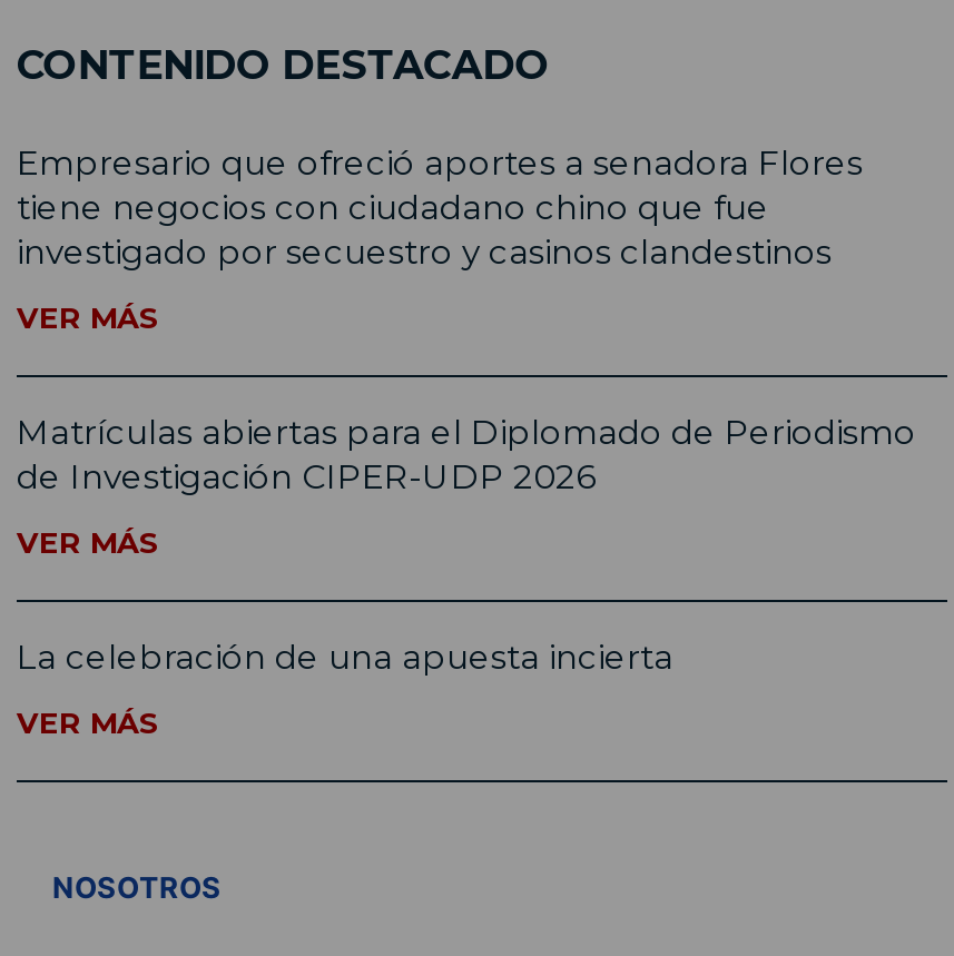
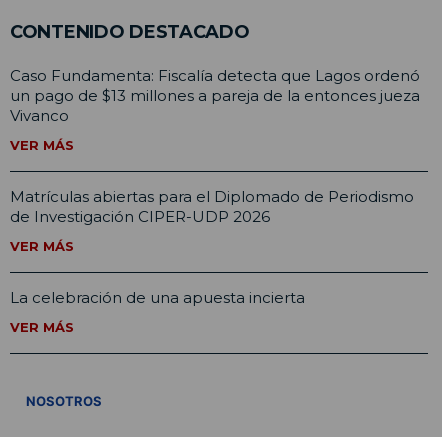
- Empresario que ofreció aportes a senadora Flores
- tiene negocios con ciudadano chino que fue
- investigado por secuestro y casinos clandestinos
+ Caso Fundamenta: Fiscalía detecta que Lagos ordenó
+ un pago de $13 millones a pareja de la entonces jueza
+ Vivanco
